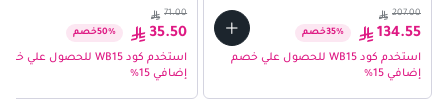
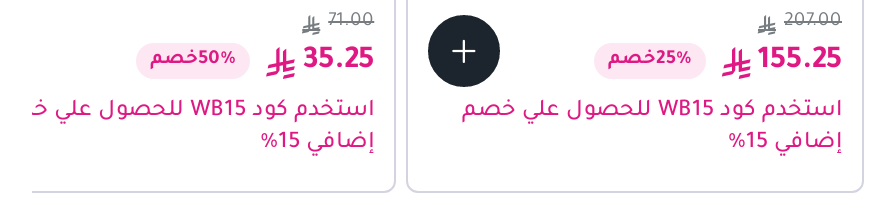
- 35.50
+ 35.25

- 35%خصم
+ 25%خصم

- 134.55
+ 155.25
